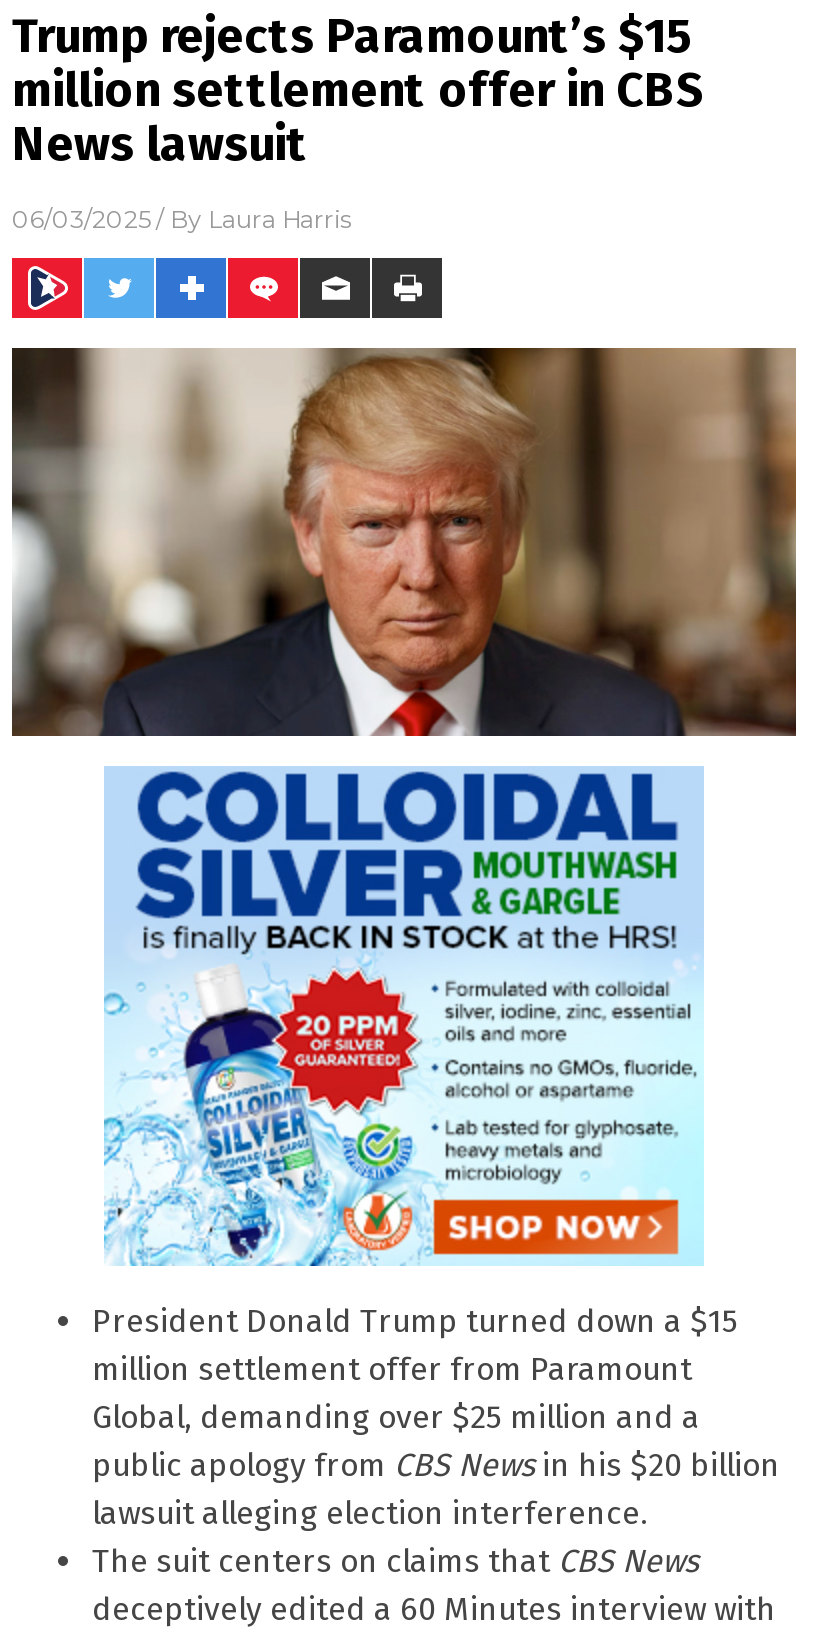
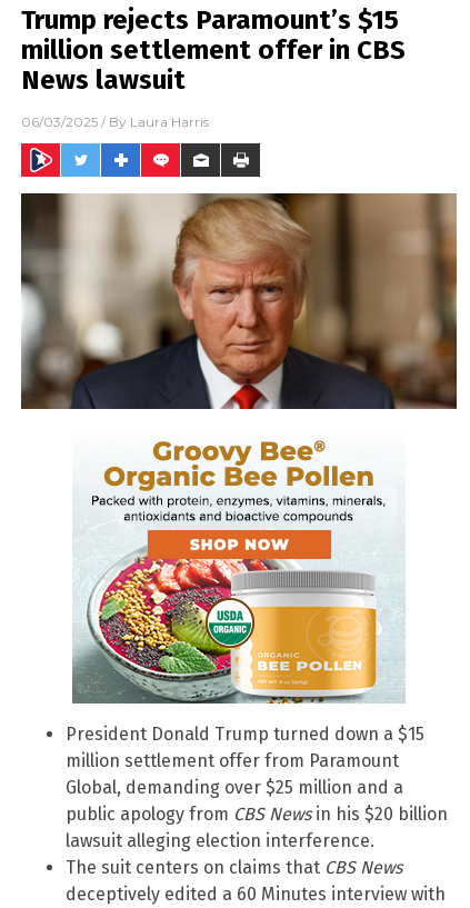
- [image]
+ [image]
